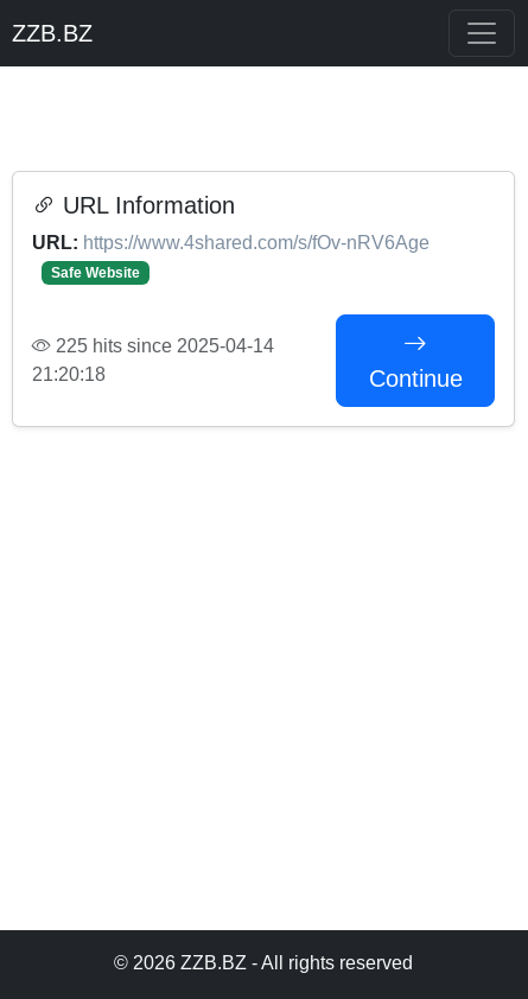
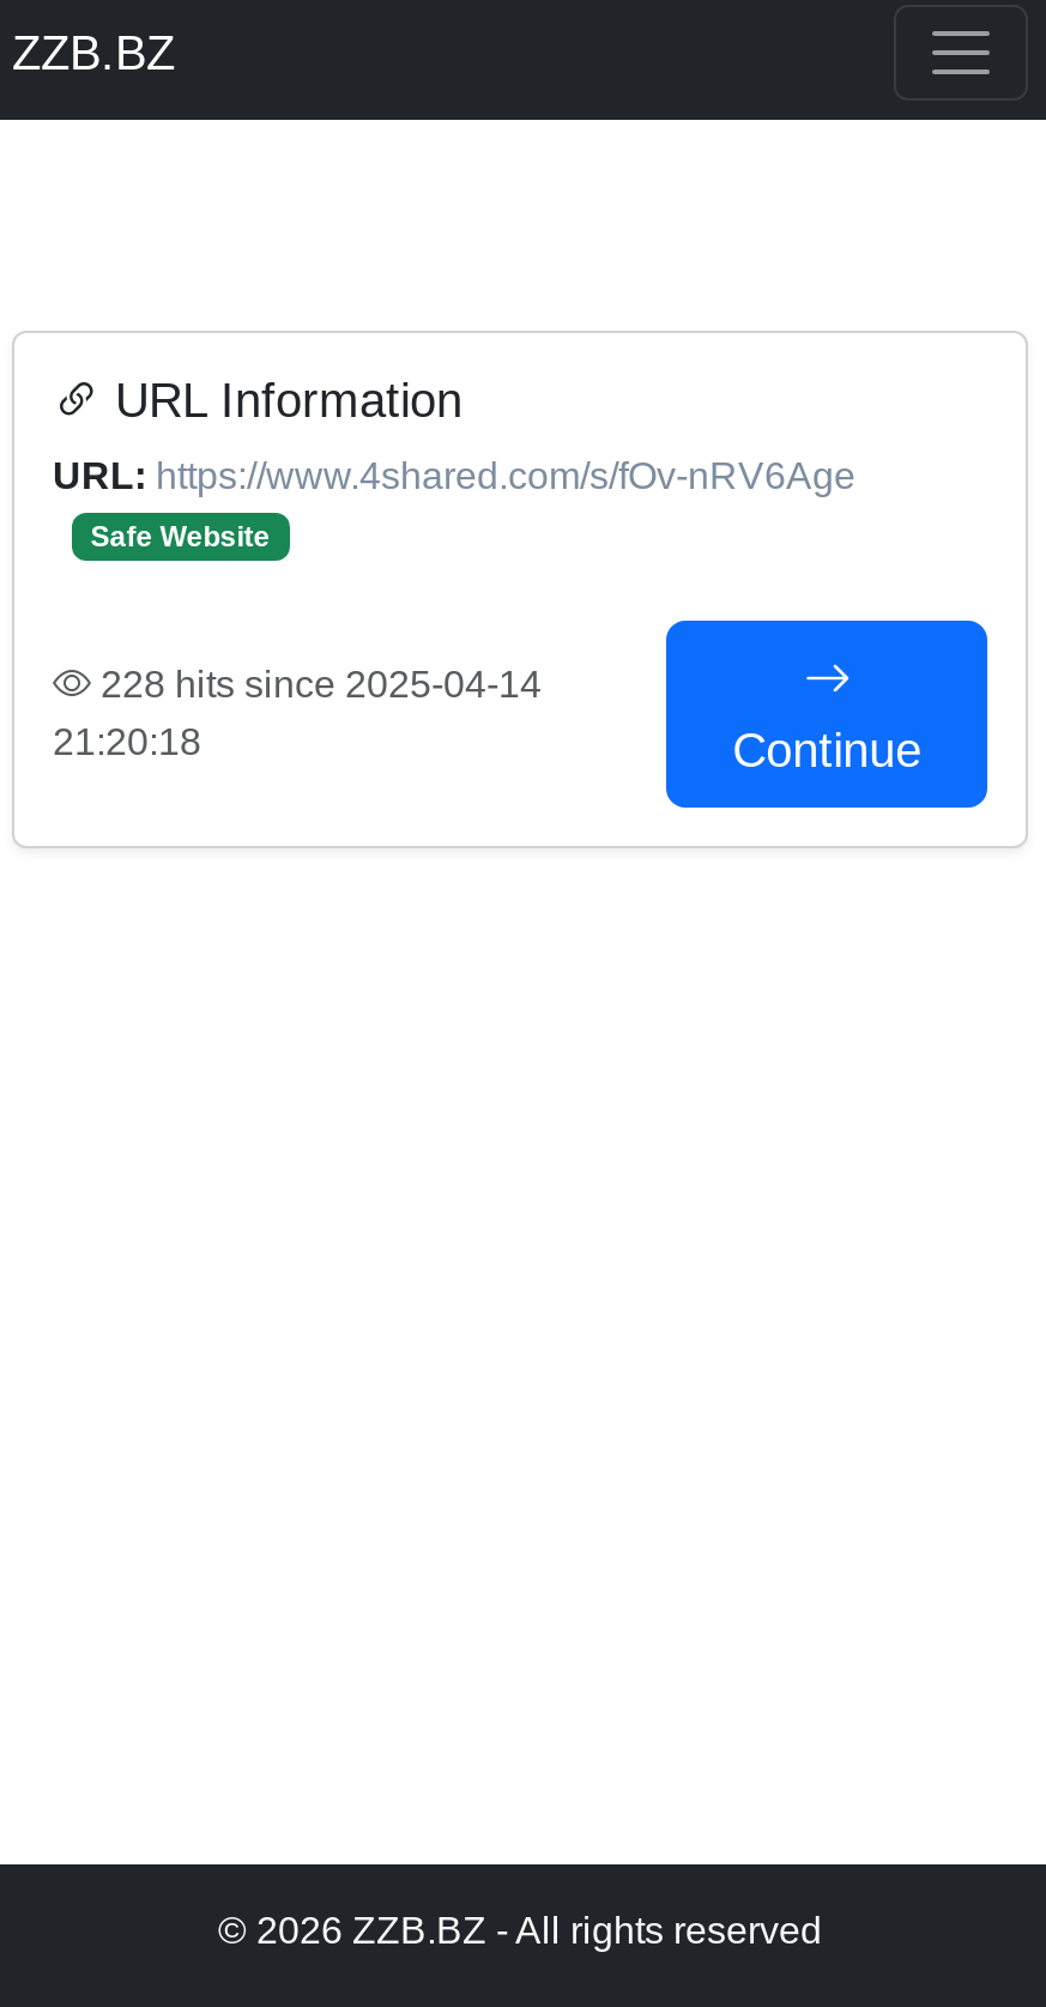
- 225 hits since 2025-04-14
+ 228 hits since 2025-04-14
